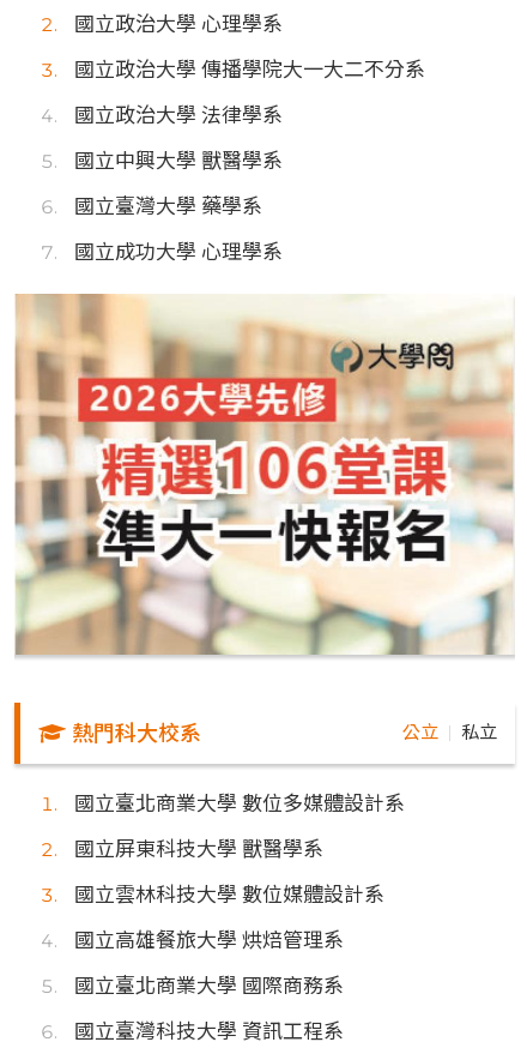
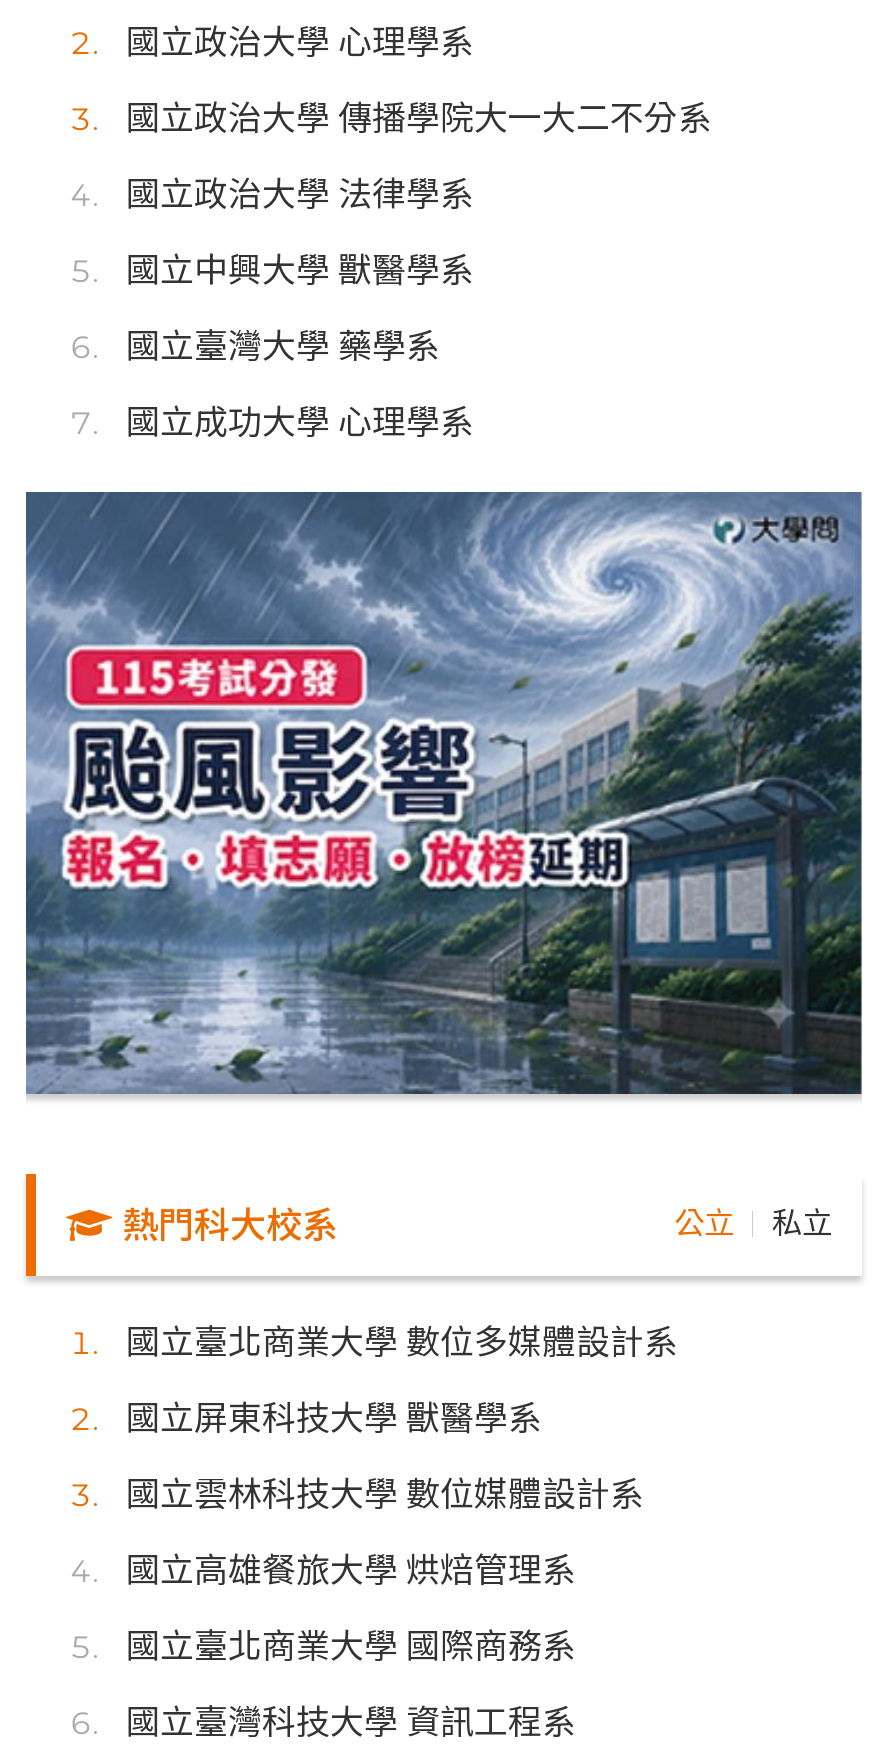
- [image]
+ [image]
